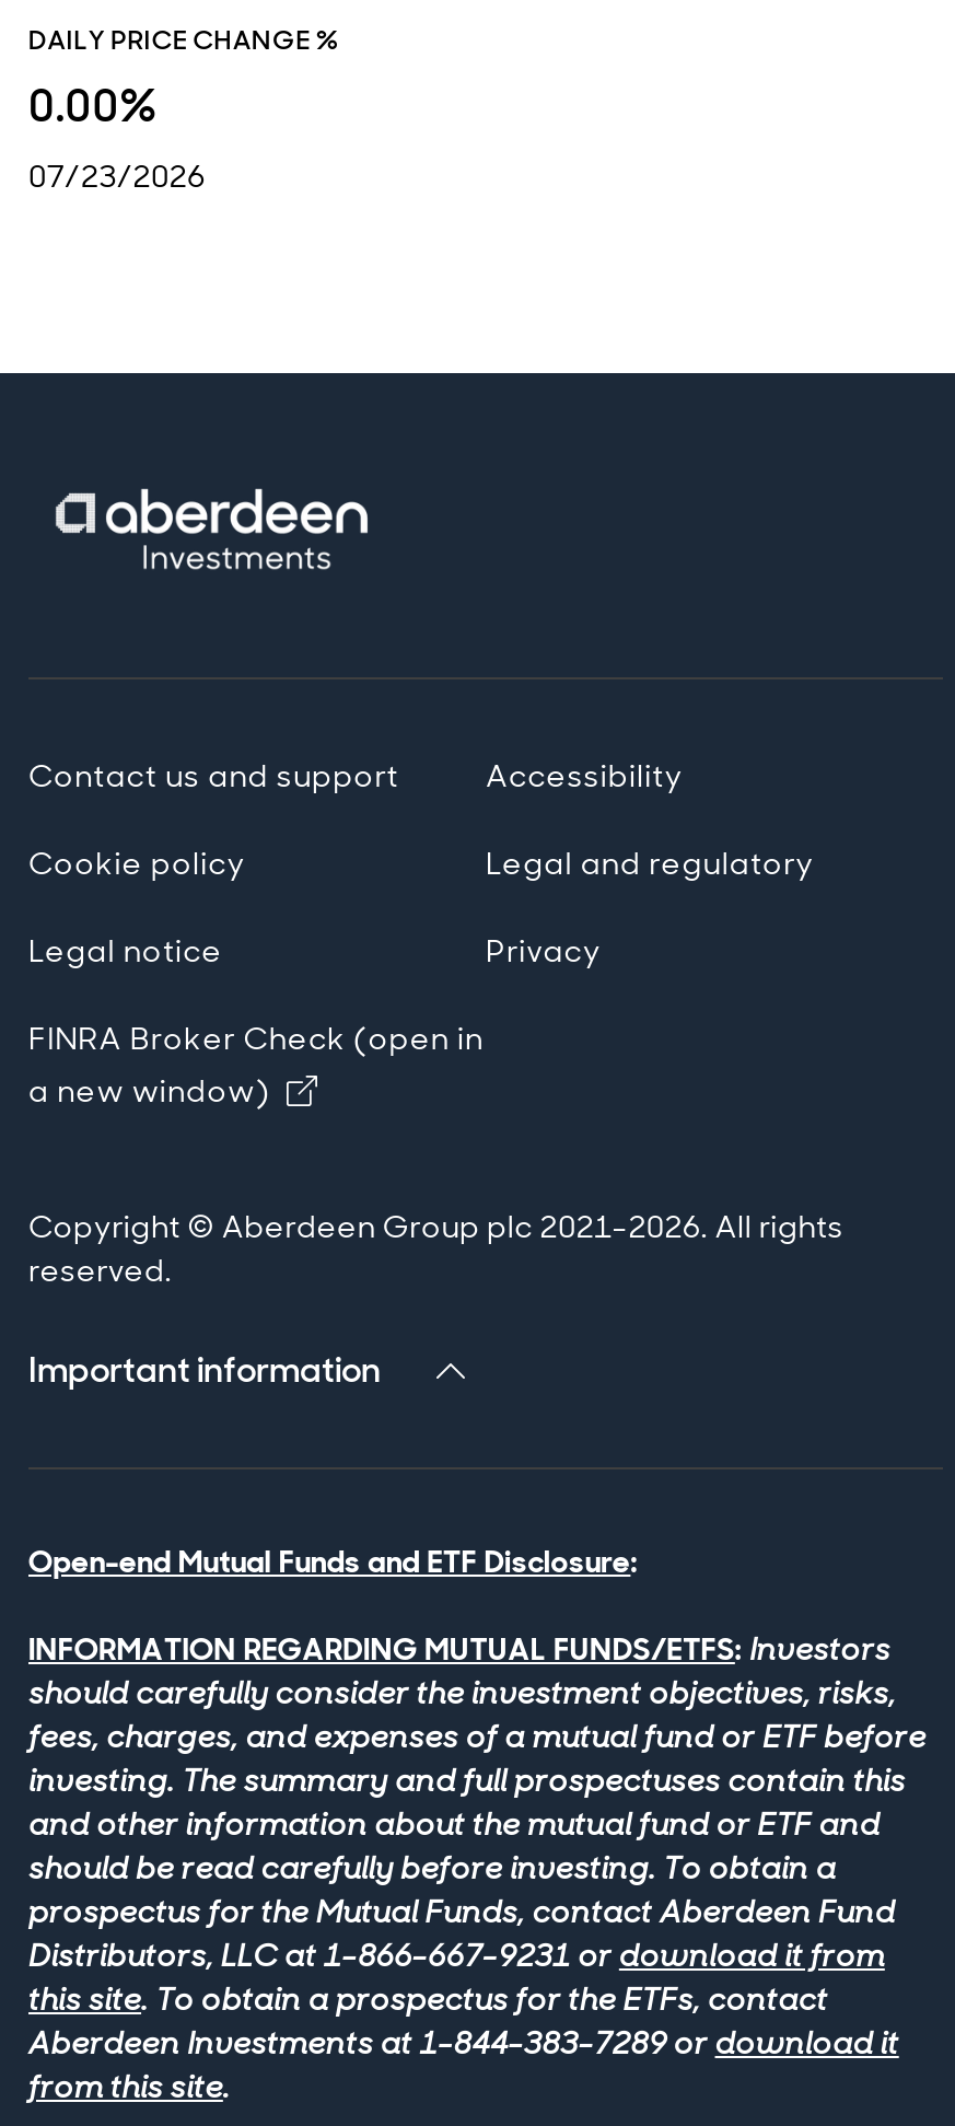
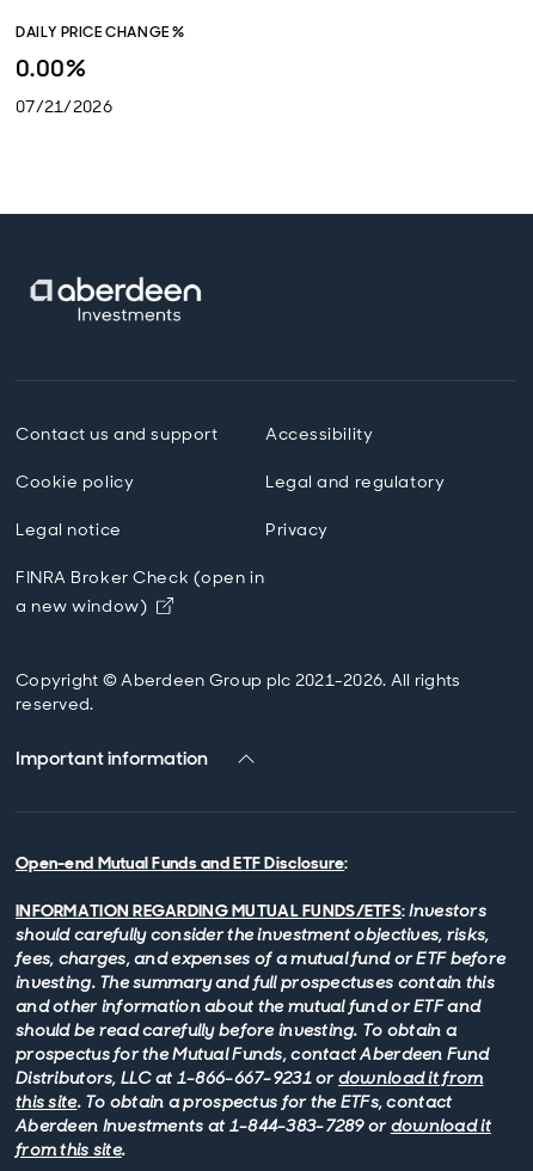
- 07/23/2026
+ 07/21/2026
